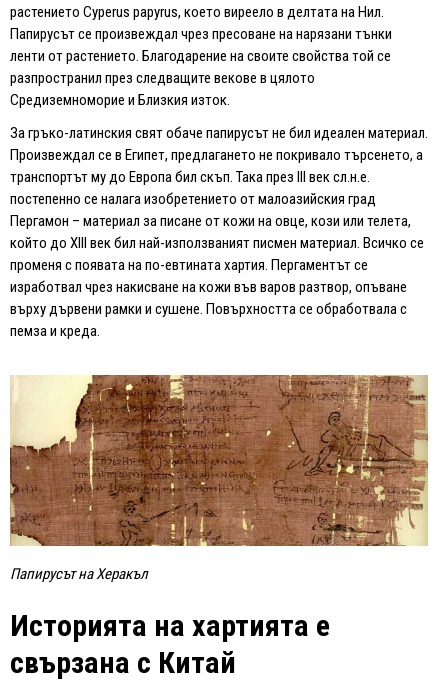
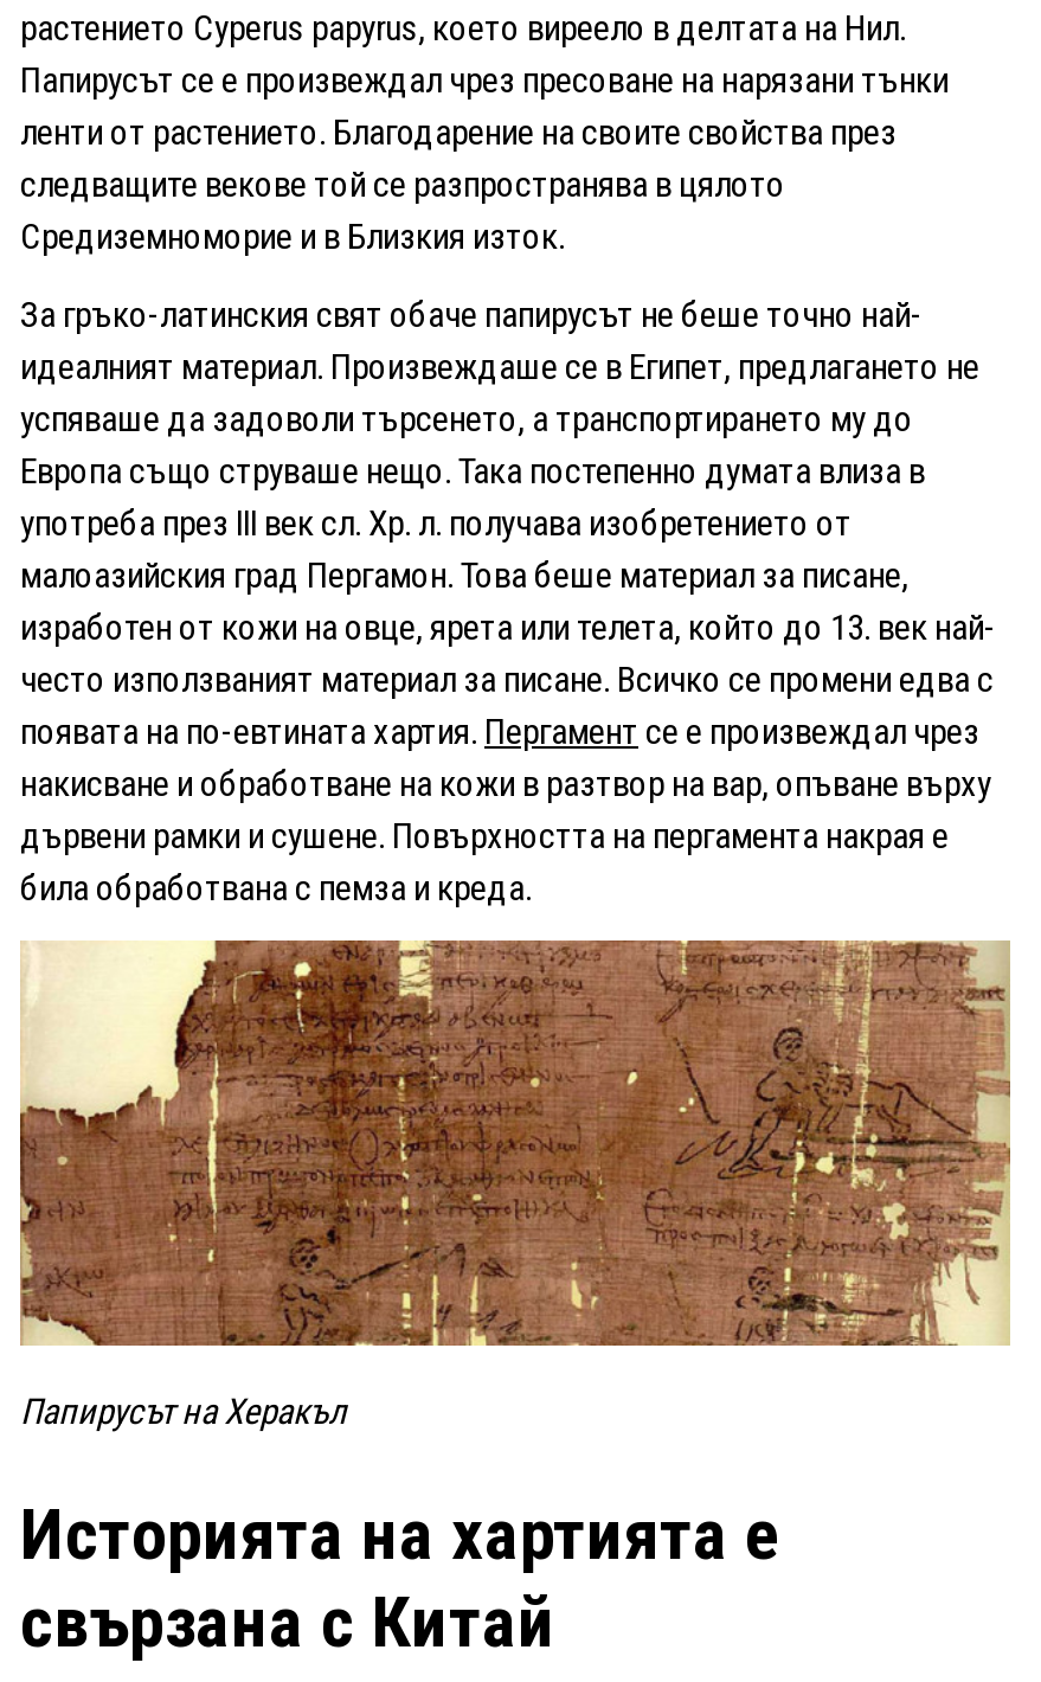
- Папирусът се произвеждал чрез пресоване на нарязани тънки
- ленти от растението. Благодарение на своите свойства той се
- разпространил през следващите векове в цялото
- Средиземноморие и Близкия изток.
+ Папирусът се е произвеждал чрез пресоване на нарязани тънки
+ ленти от растението. Благодарение на своите свойства през
+ следващите векове той се разпространява в цялото
+ Средиземноморие и в Близкия изток.

- За гръко-латинския свят обаче папирусът не бил идеален материал.
- Произвеждал се в Египет, предлагането не покривало търсенето, а
- транспортът му до Европа бил скъп. Така през III век сл.н.е.
- постепенно се налага изобретението от малоазийския град
- Пергамон – материал за писане от кожи на овце, кози или телета,
- който до XIII век бил най-използваният писмен материал. Всичко се
- променя с появата на по-евтината хартия. Пергаментът се
- изработвал чрез накисване на кожи във варов разтвор, опъване
- върху дървени рамки и сушене. Повърхността се обработвала с
- пемза и креда.
+ За гръко-латинския свят обаче папирусът не беше точно най-
+ идеалният материал. Произвеждаше се в Египет, предлагането не
+ успяваше да задоволи търсенето, а транспортирането му до
+ Европа също струваше нещо. Така постепенно думата влиза в
+ употреба през III век сл. Хр. л. получава изобретението от
+ малоазийския град Пергамон. Това беше материал за писане,
+ изработен от кожи на овце, ярета или телета, който до 13. век най-
+ често използваният материал за писане. Всичко се промени едва с
+ появата на по-евтината хартия. Пергамент се е произвеждал чрез
+ накисване и обработване на кожи в разтвор на вар, опъване върху
+ дървени рамки и сушене. Повърхността на пергамента накрая е
+ била обработвана с пемза и креда.
